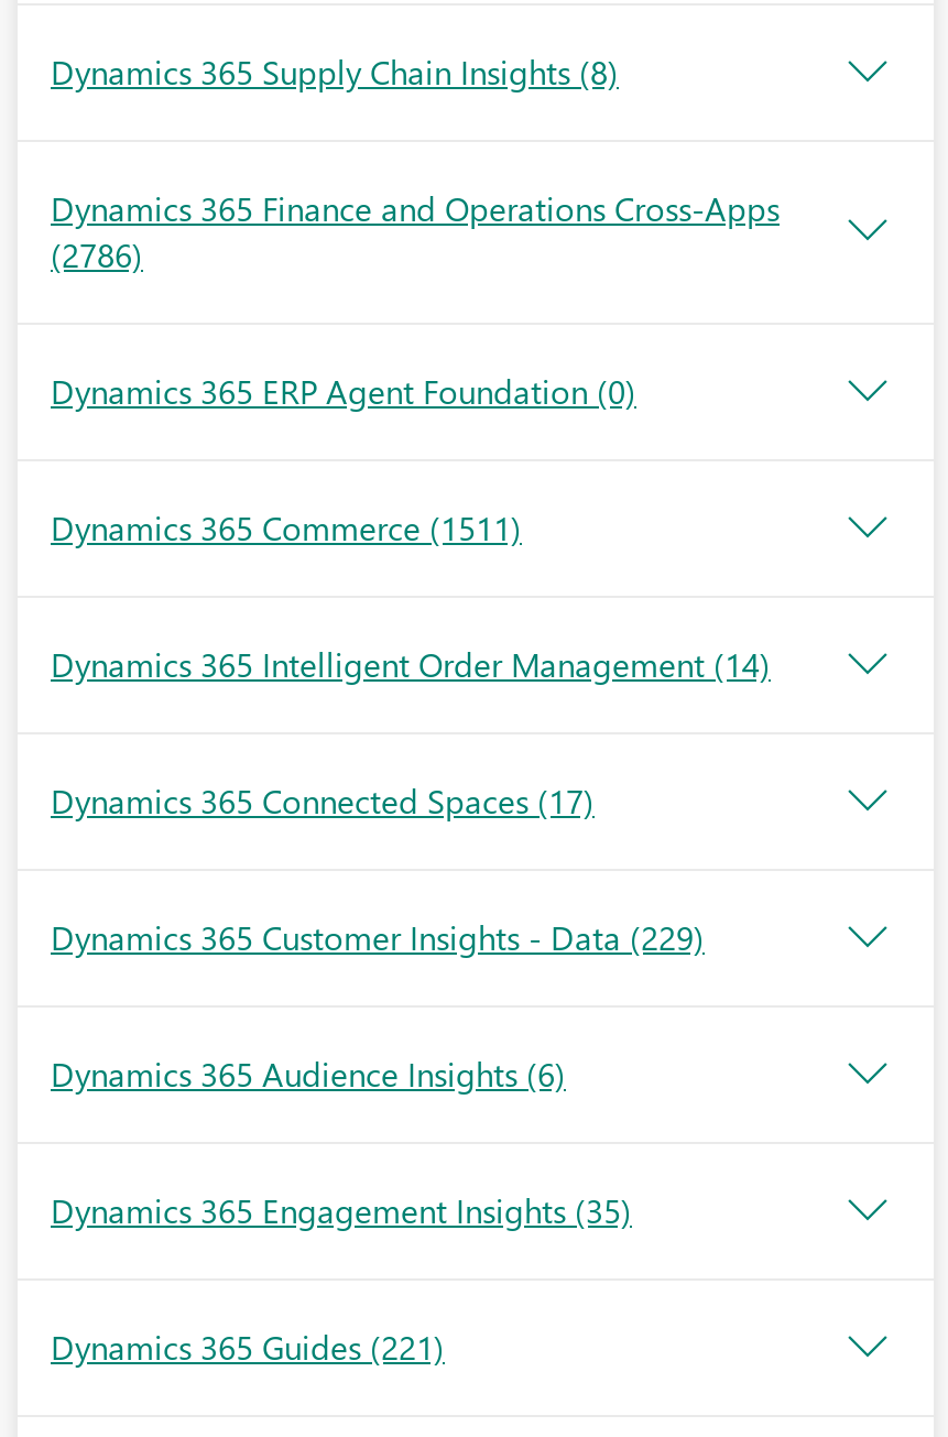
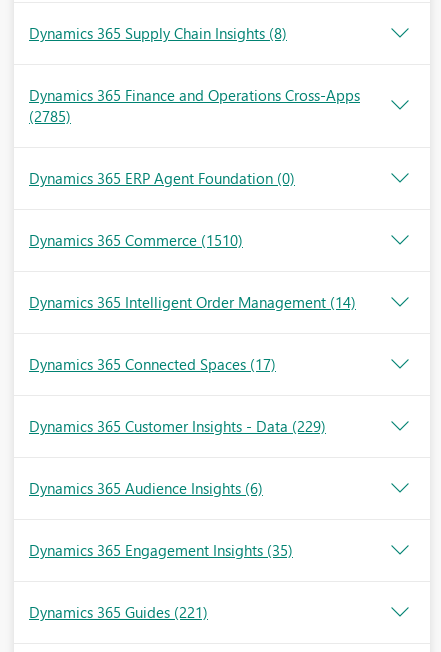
- (2786)
+ (2785)

- Dynamics 365 Commerce (1511)
+ Dynamics 365 Commerce (1510)
